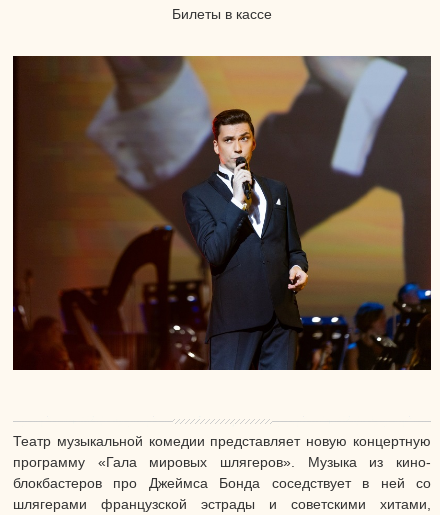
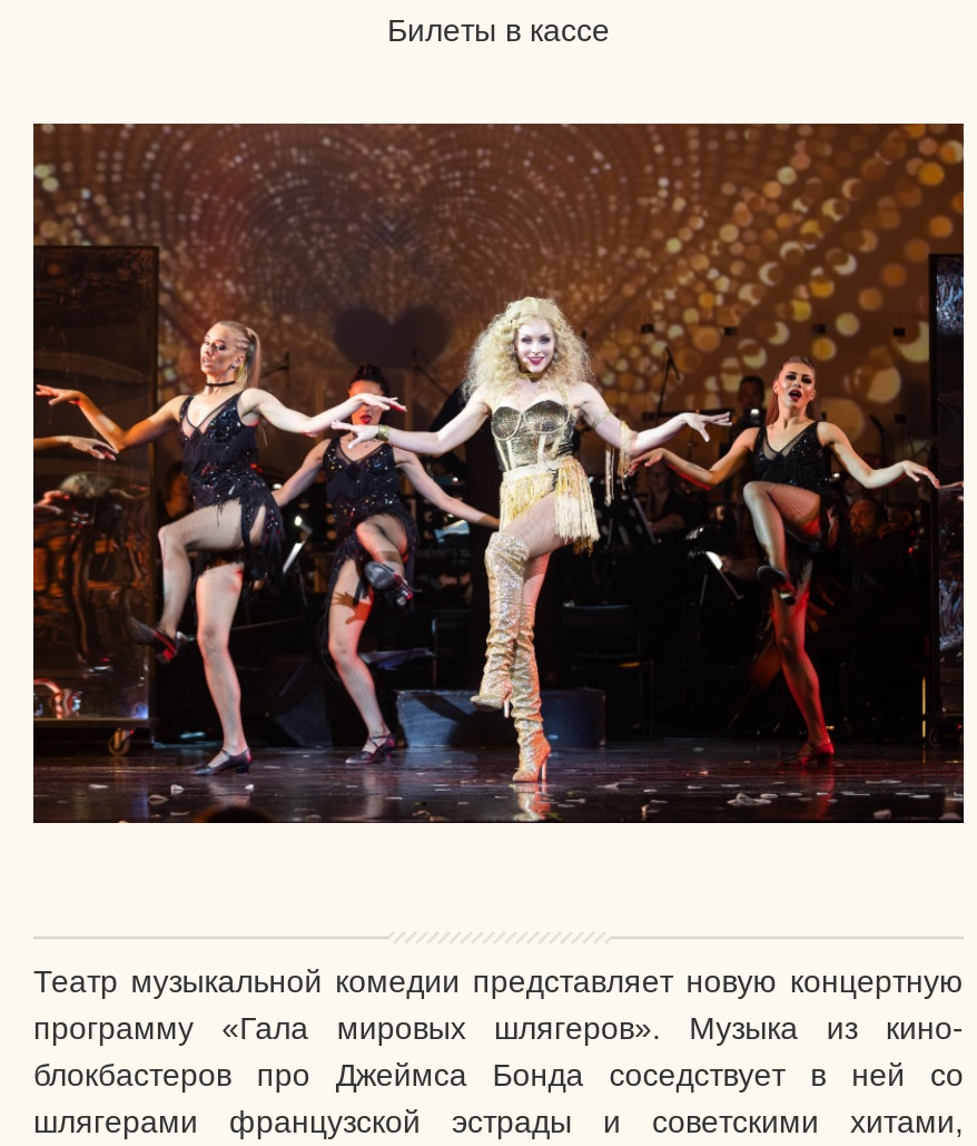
- [image]
+ [image]
